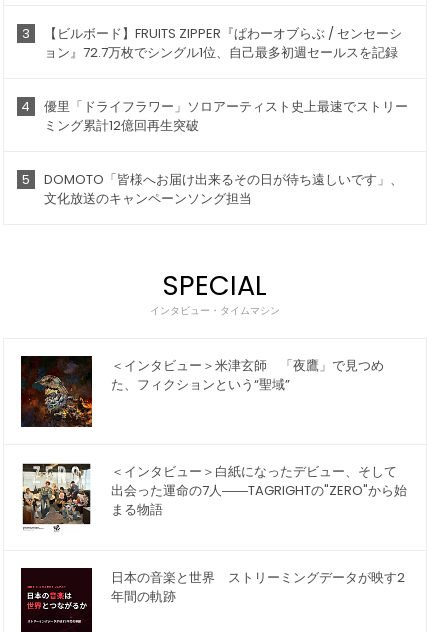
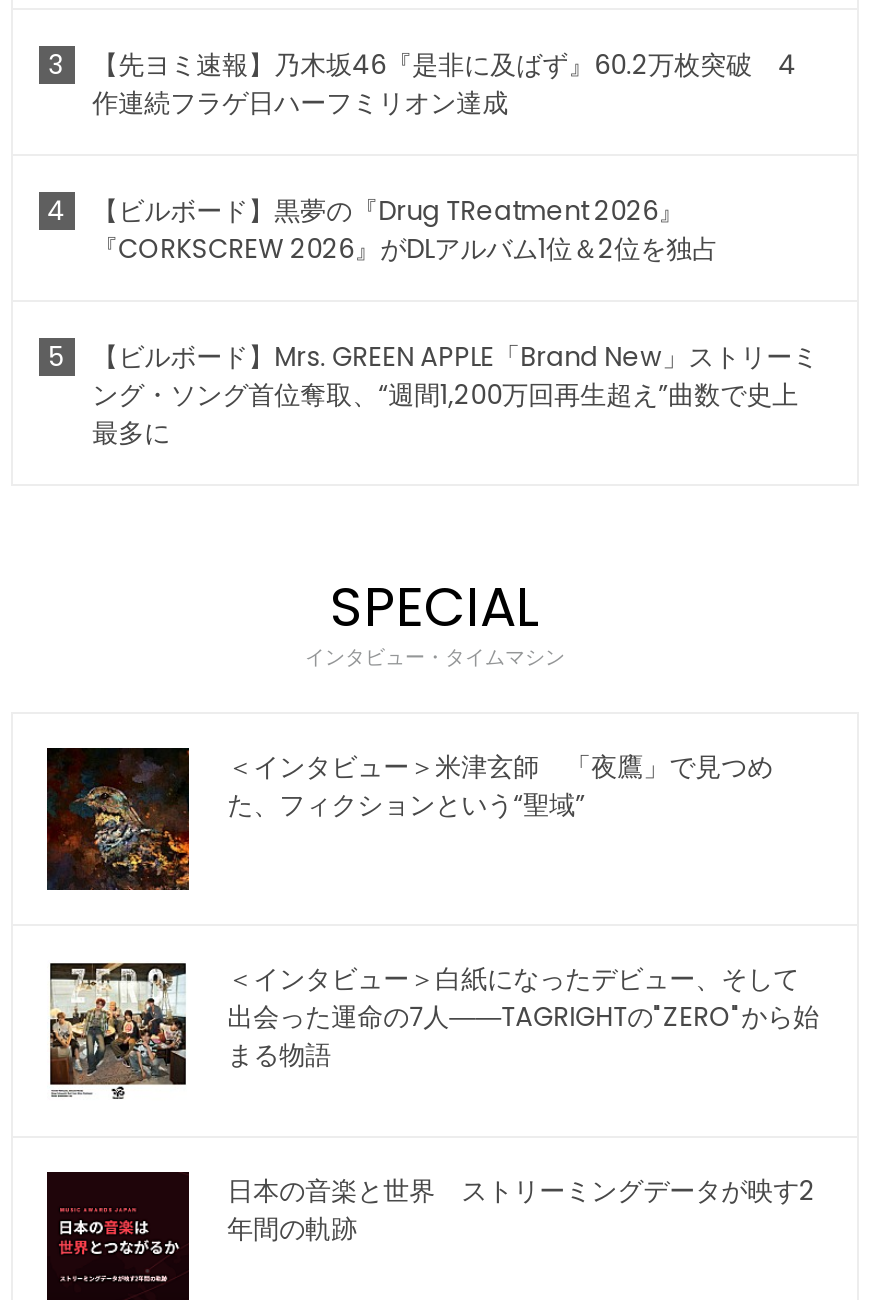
- 【ビルボード】FRUITS ZIPPER『ぱわーオブらぶ / センセーシ
- ョン』72.7万枚でシングル1位、自己最多初週セールスを記録
+ 【先ヨミ速報】乃木坂46『是非に及ばず』60.2万枚突破 4
+ 作連続フラゲ日ハーフミリオン達成

- 優里「ドライフラワー」ソロアーティスト史上最速でストリー
- ミング累計12億回再生突破
+ 【ビルボード】黒夢の『Drug TReatment 2026』
+ 『CORKSCREW 2026』がDLアルバム1位＆2位を独占

- DOMOTO「皆様へお届け出来るその日が待ち遠しいです」、
- 文化放送のキャンペーンソング担当
+ 【ビルボード】Mrs. GREEN APPLE「Brand New」ストリーミ
+ ング・ソング首位奪取、“週間1,200万回再生超え”曲数で史上
+ 最多に
